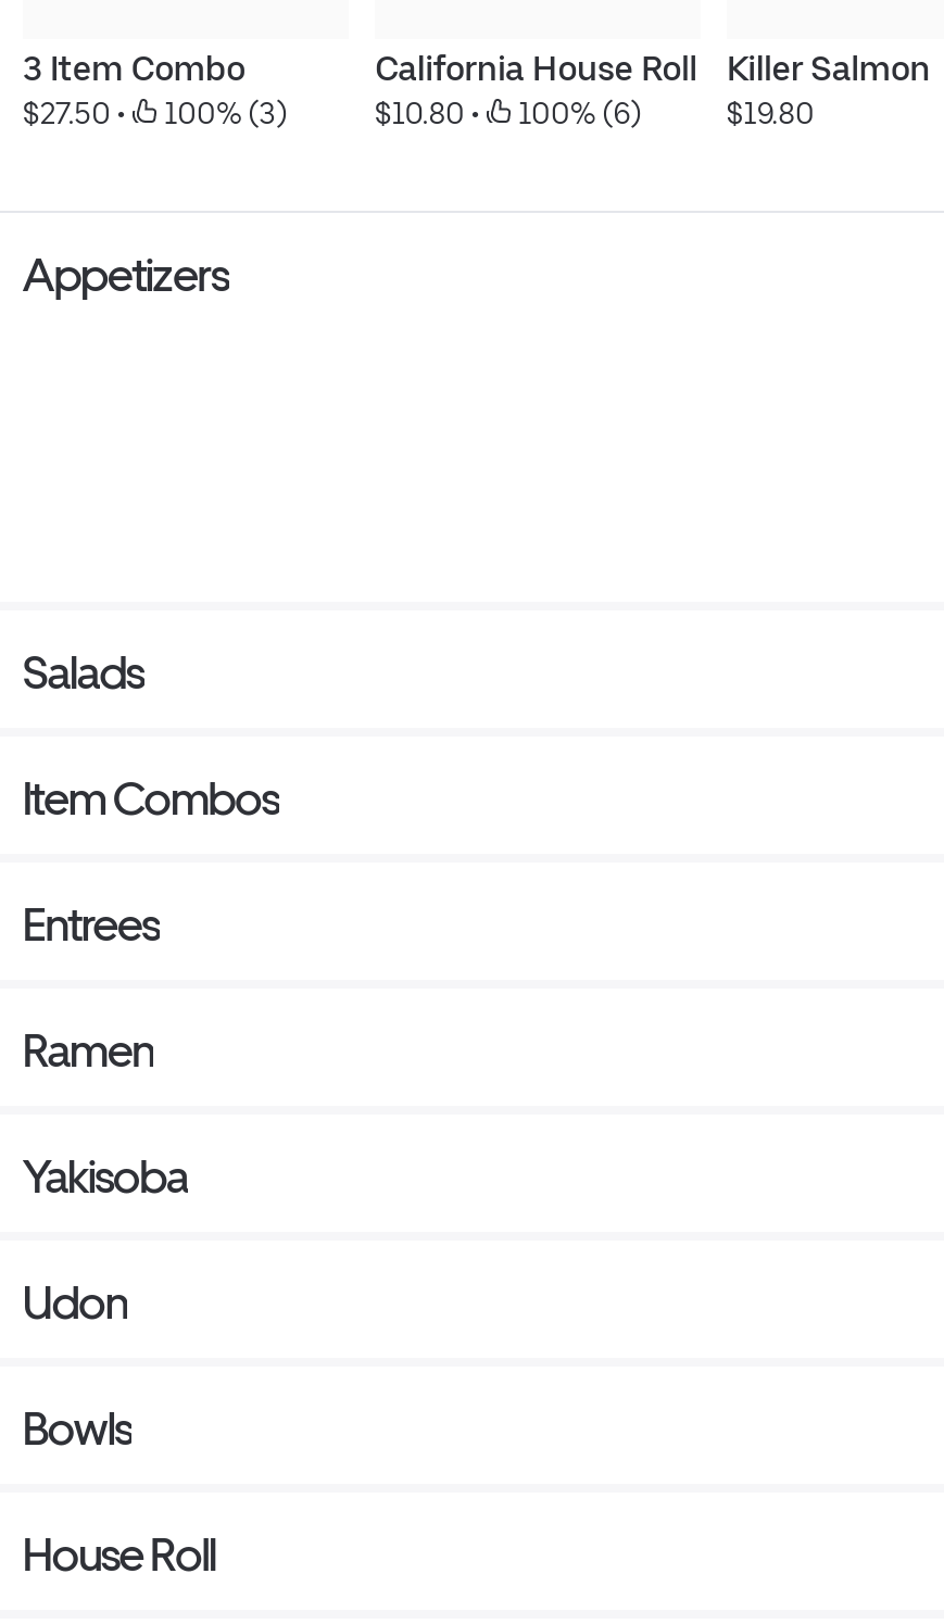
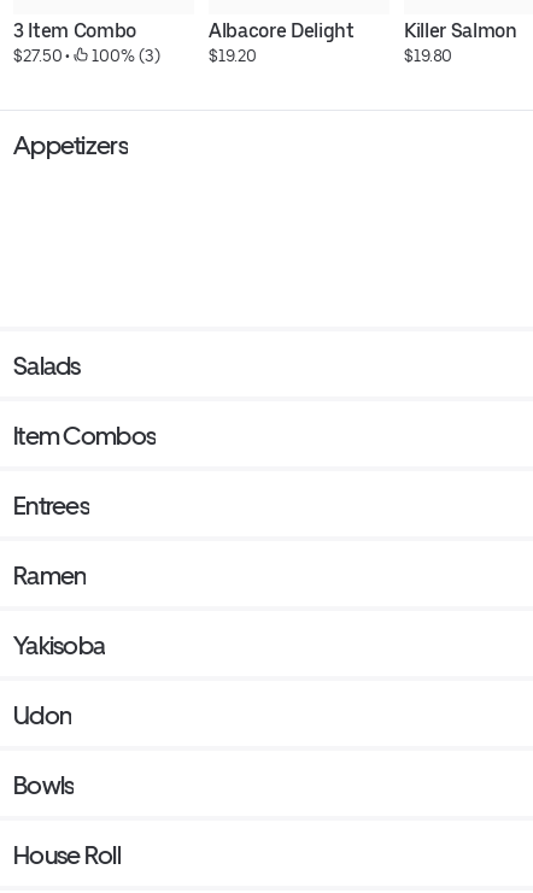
- California House Roll
- $10.80 •
- 100% (6)
+ Albacore Delight
+ $19.20
